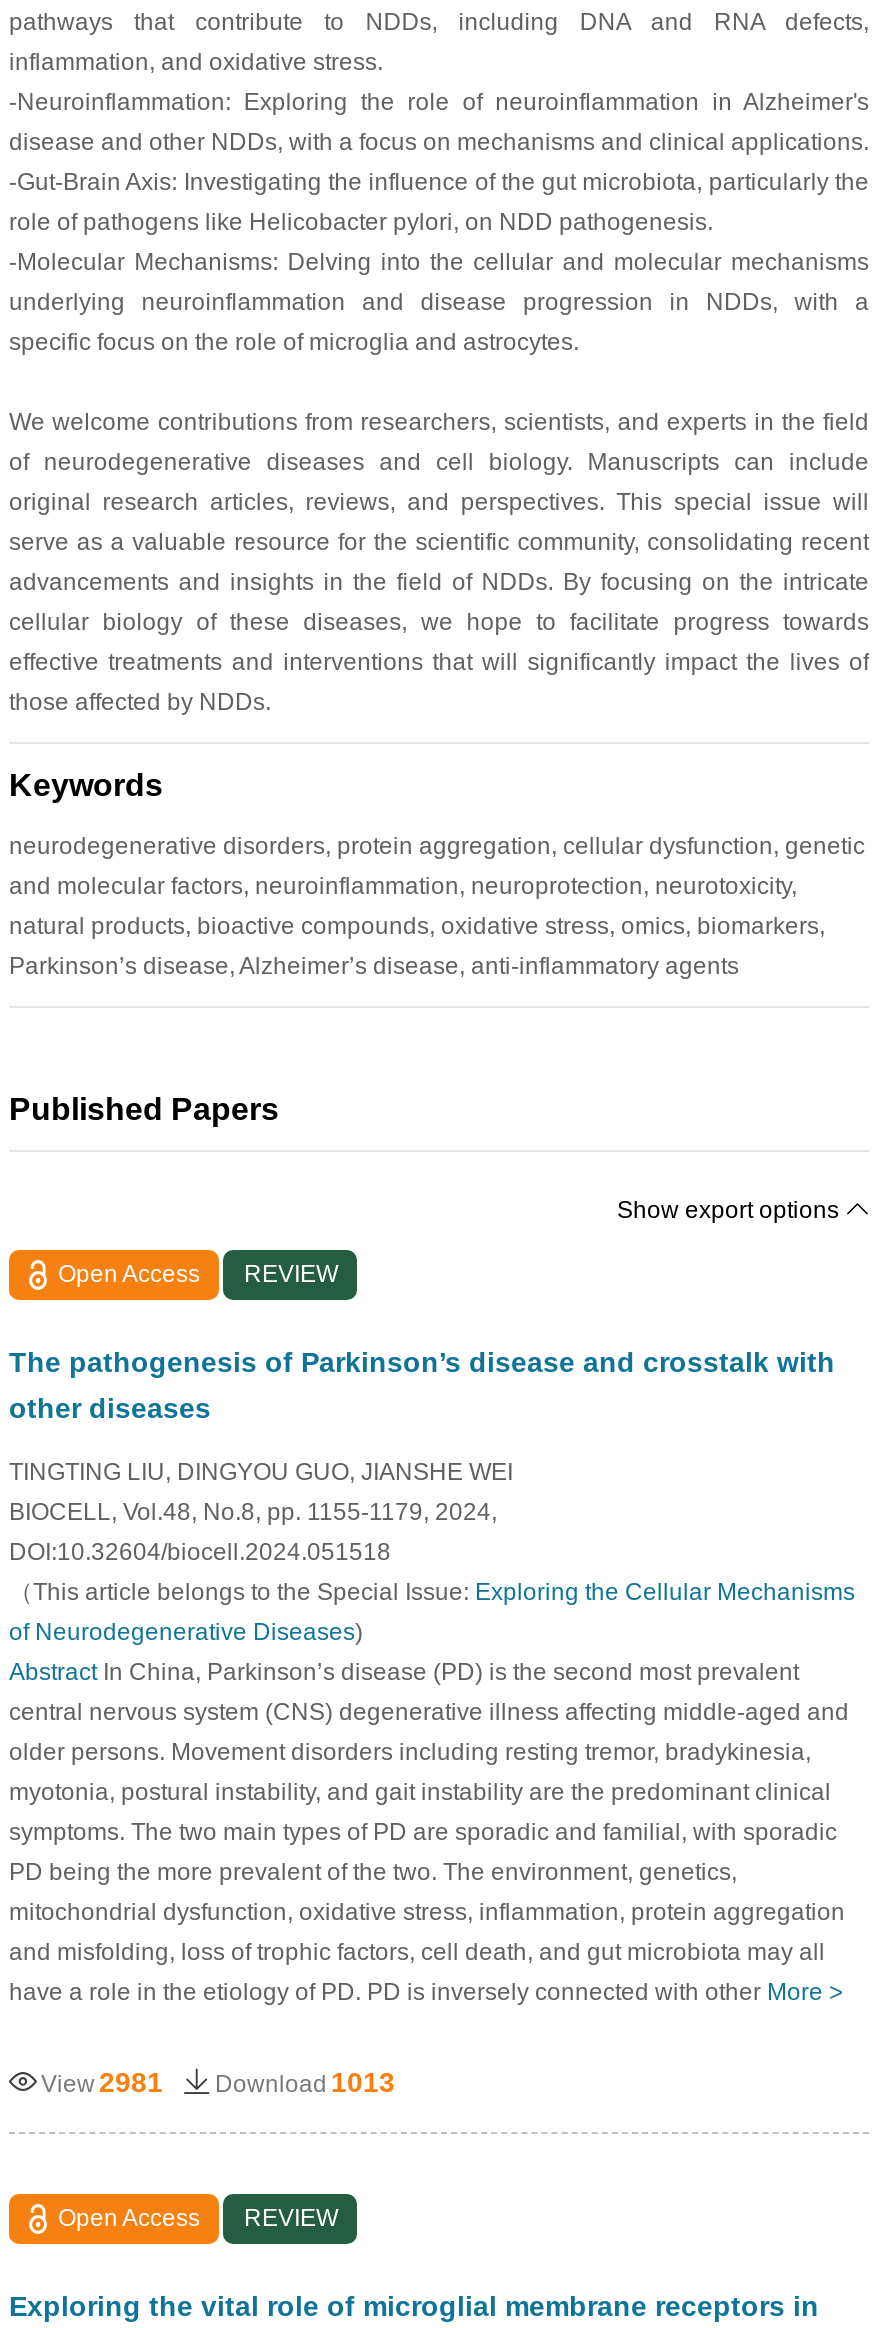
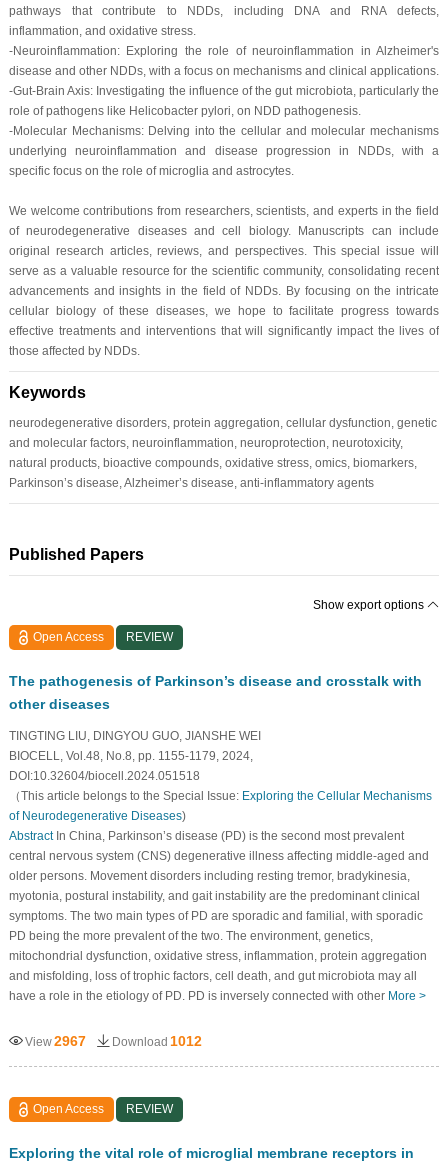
- View 2981
+ View 2967

- Download 1013
+ Download 1012
